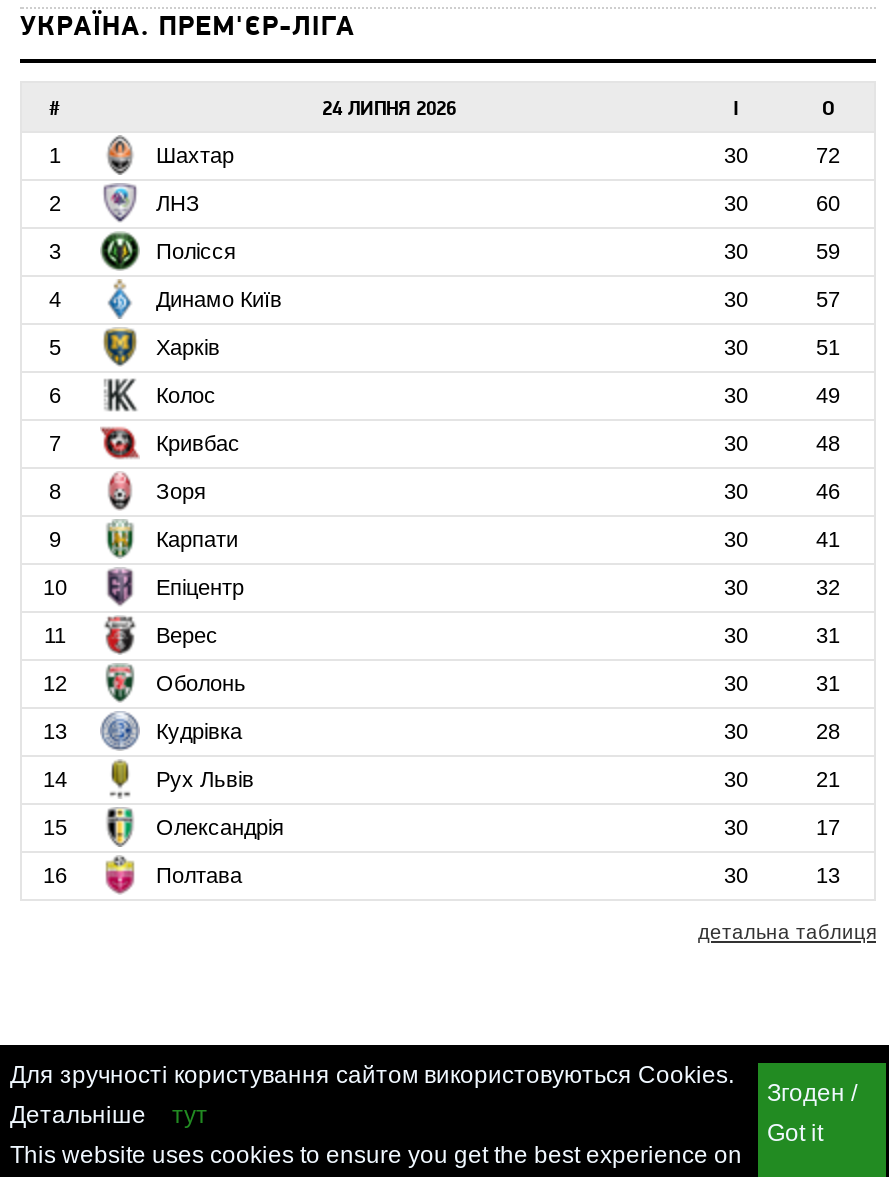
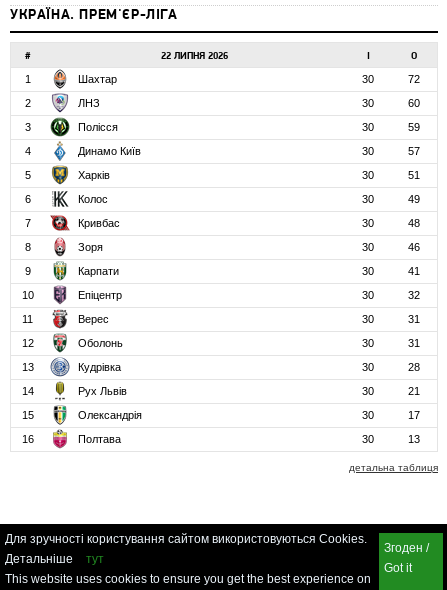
- 24 ЛИПНЯ 2026
+ 22 ЛИПНЯ 2026
